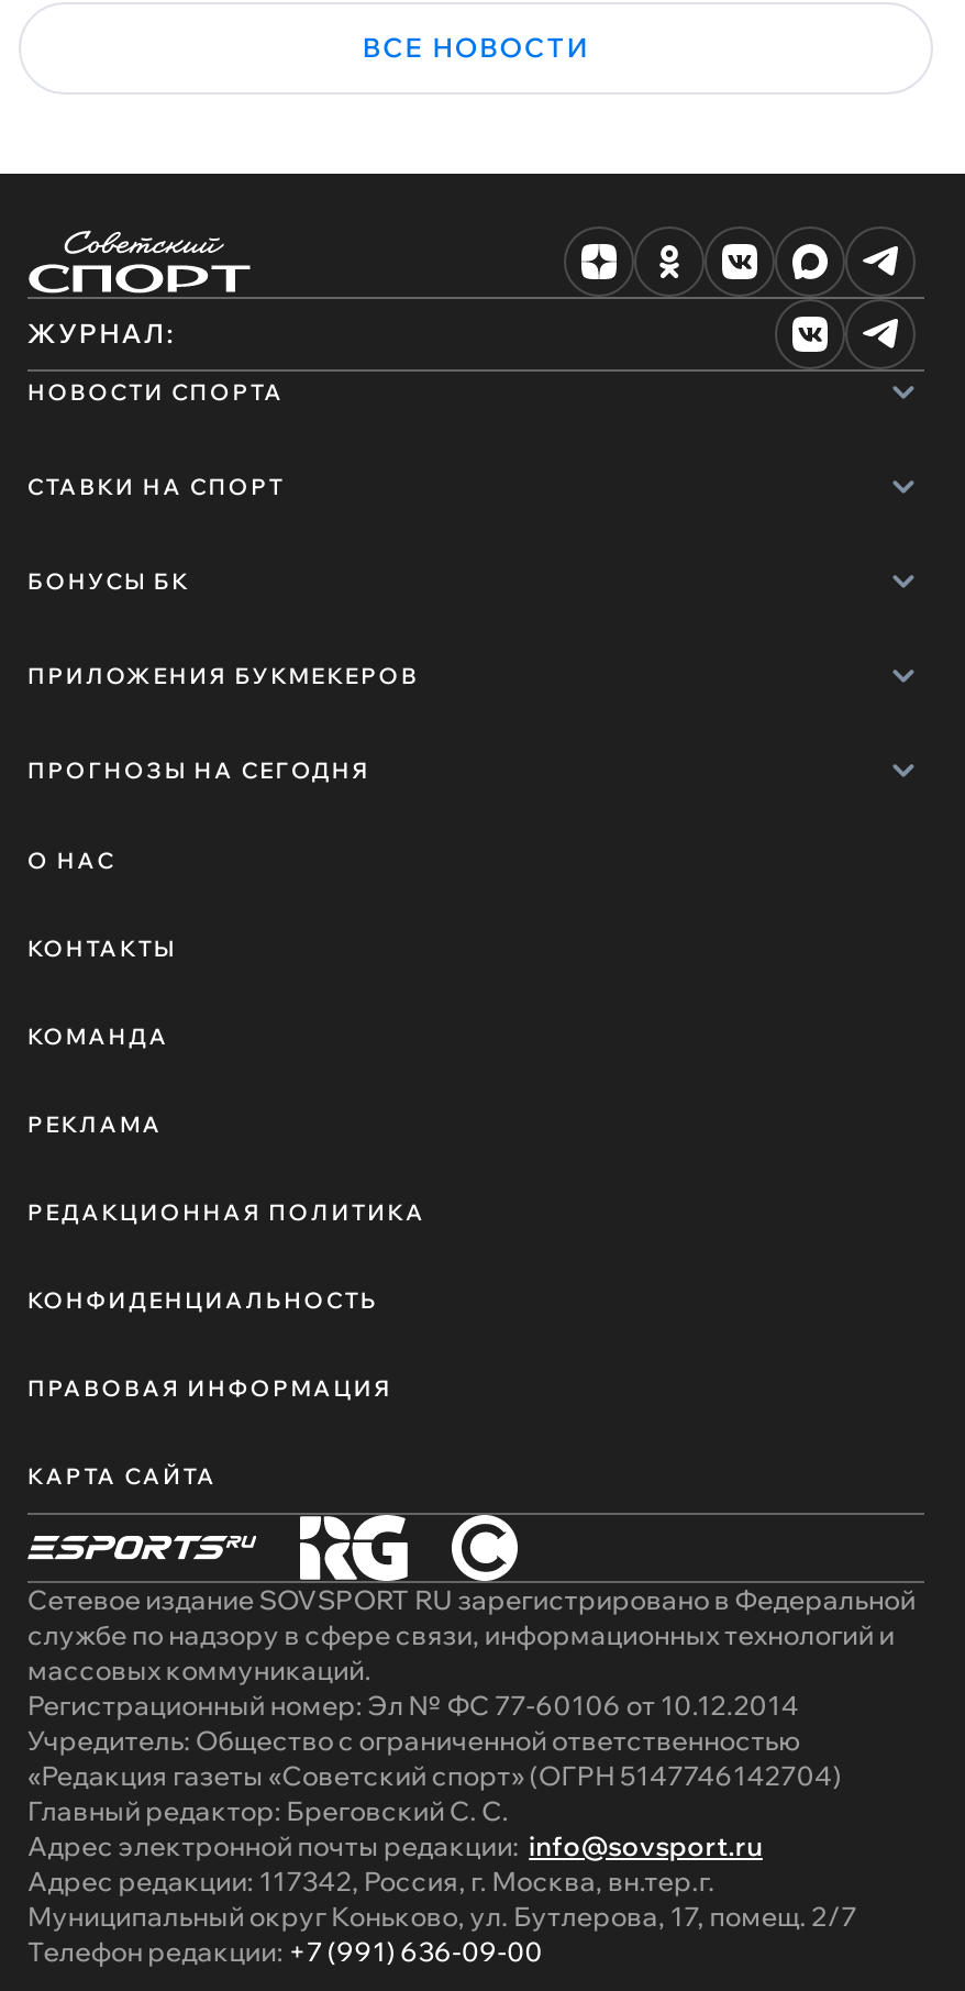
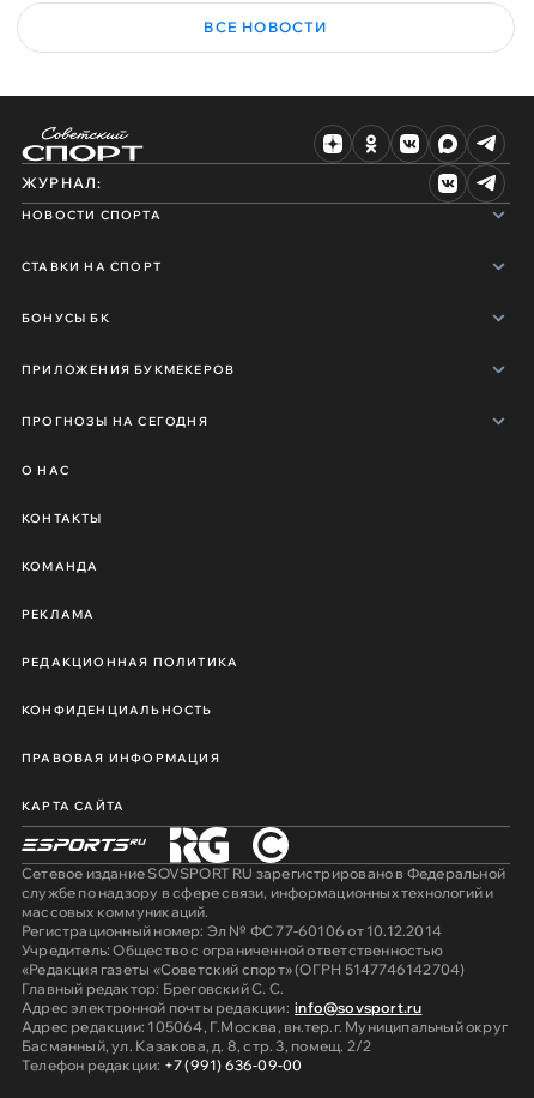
- Адрес редакции: 117342, Россия, г. Москва, вн.тер.г.
- Муниципальный округ Коньково, ул. Бутлерова, 17, помещ. 2/7
+ Адрес редакции: 105064, Г.Москва, вн.тер.г. Муниципальный округ
+ Басманный, ул. Казакова, д. 8, стр. 3, помещ. 2/2
